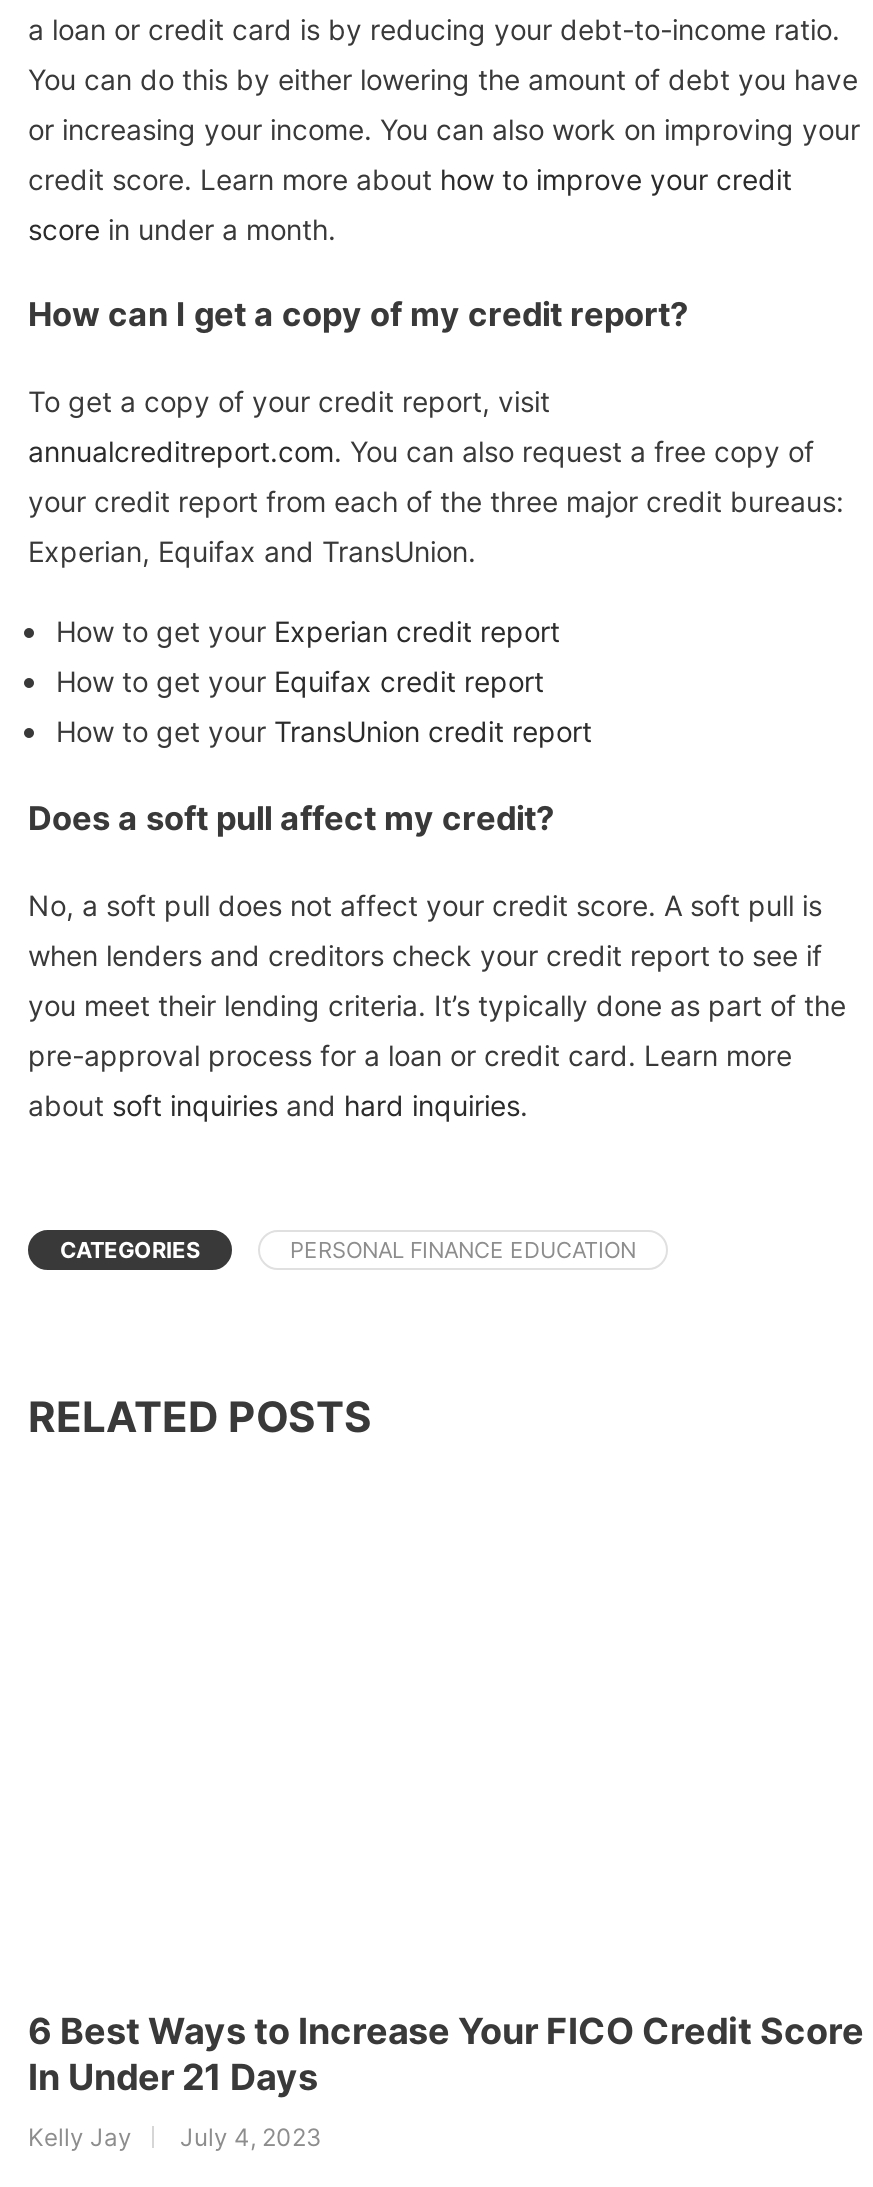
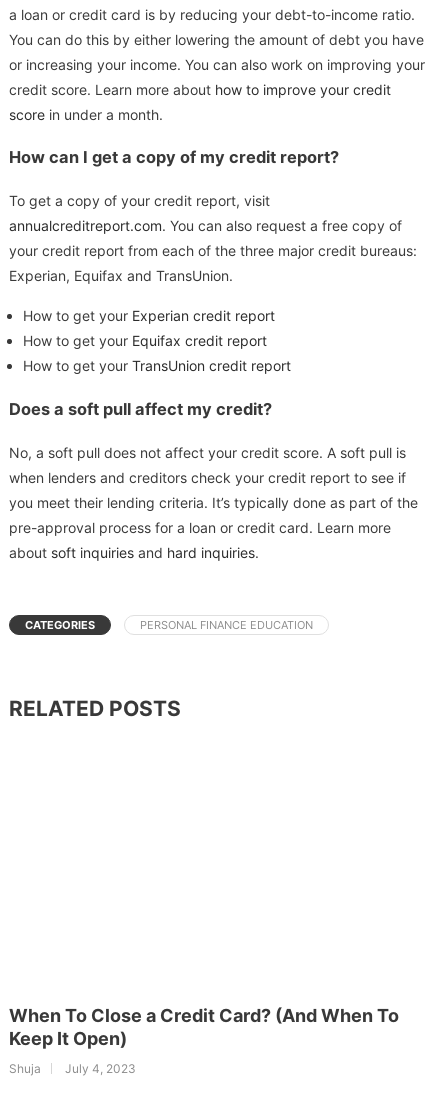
- 6 Best Ways to Increase Your FICO Credit Score
- In Under 21 Days
+ When To Close a Credit Card? (And When To
+ Keep It Open)

- Kelly Jay
+ Shuja
